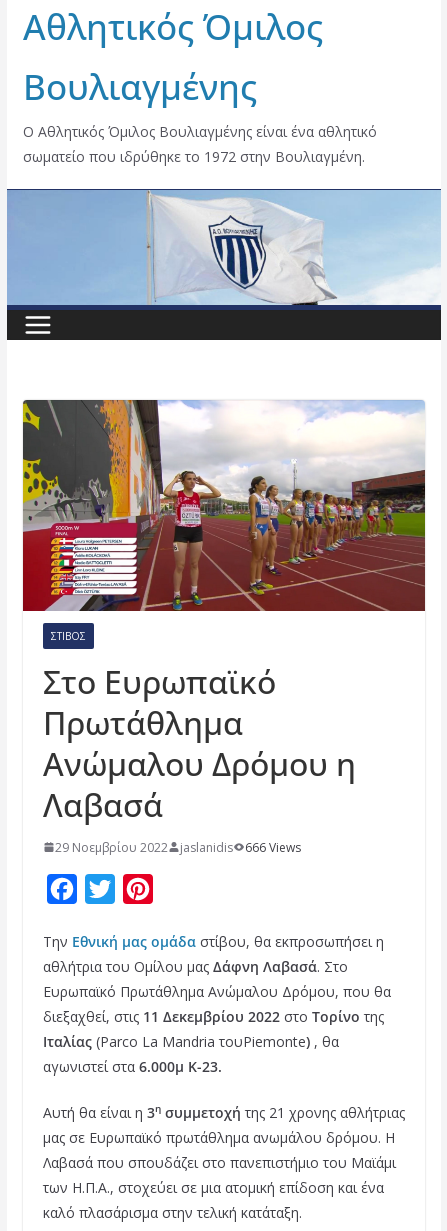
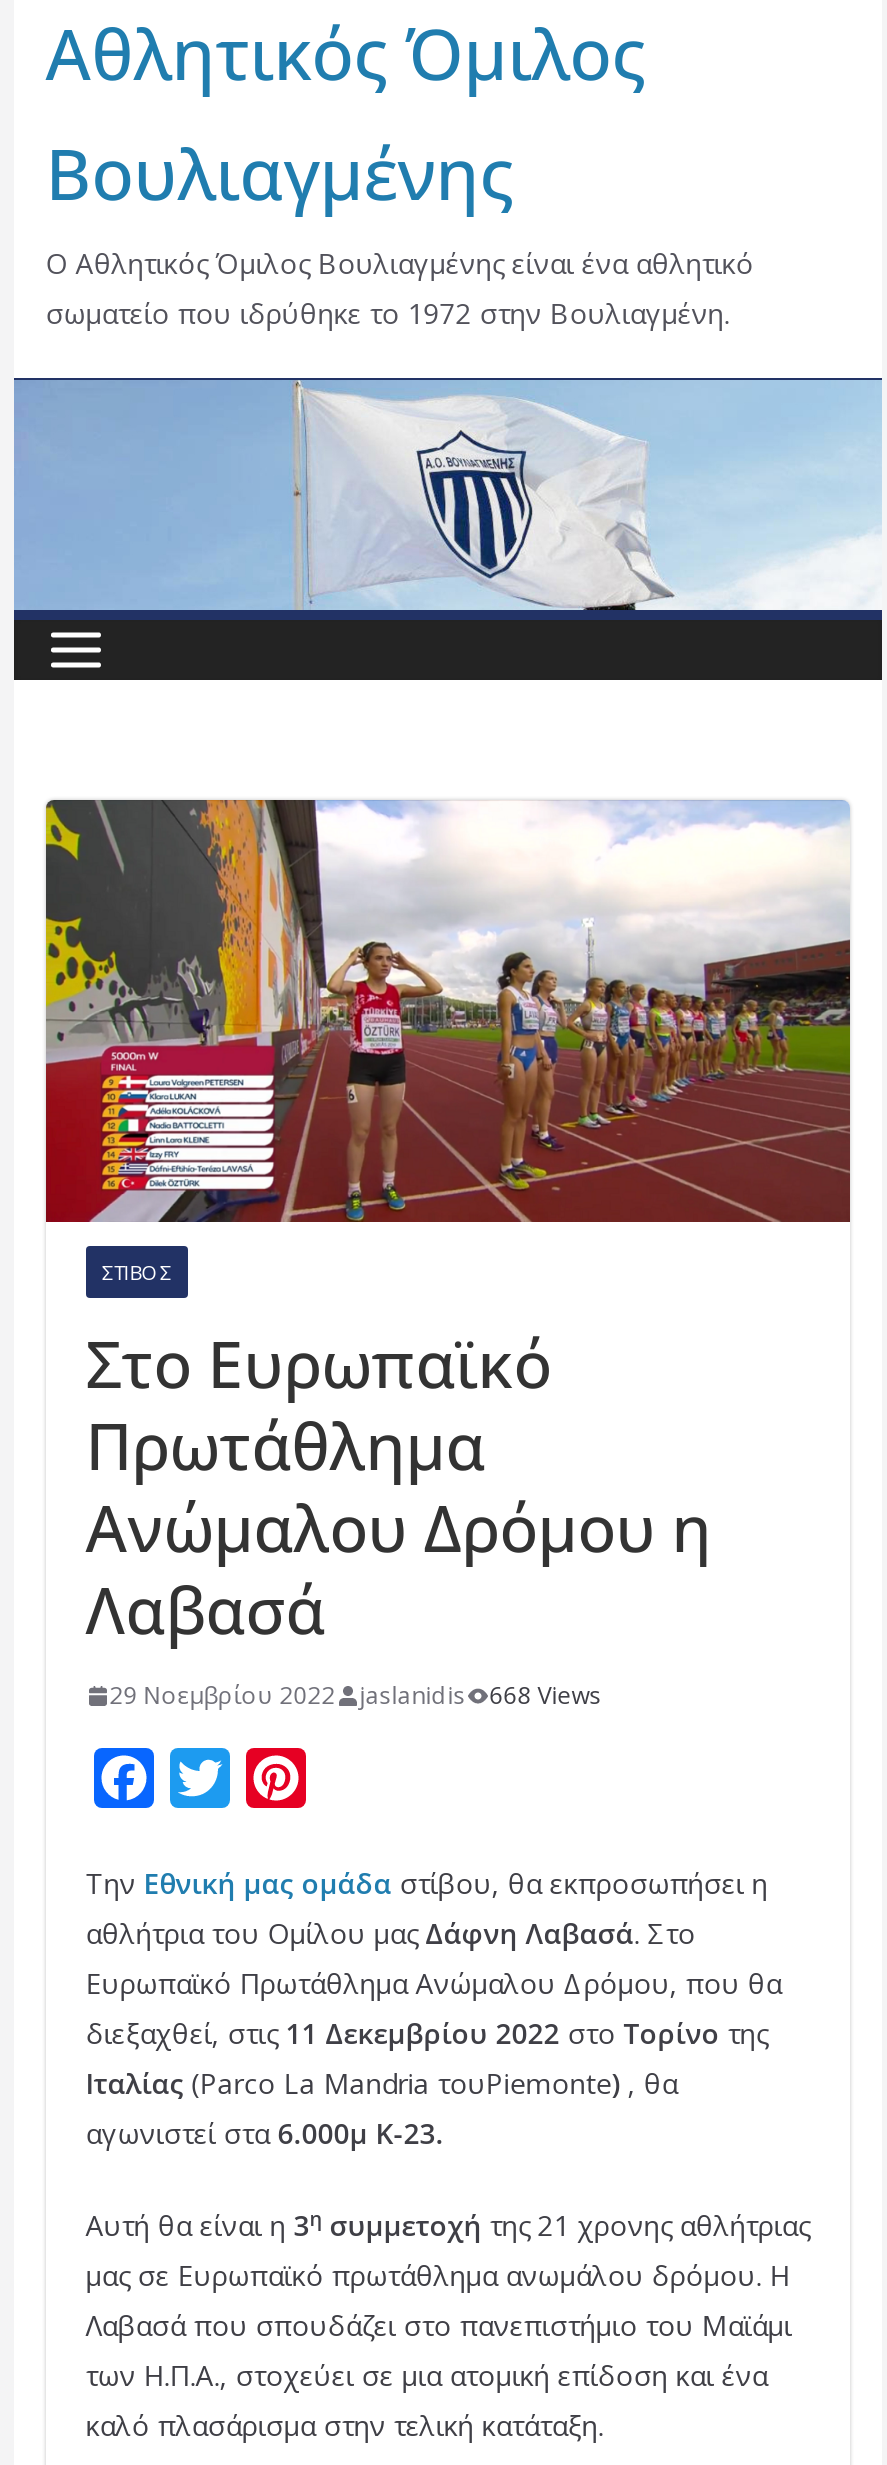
- 666 Views
+ 668 Views
